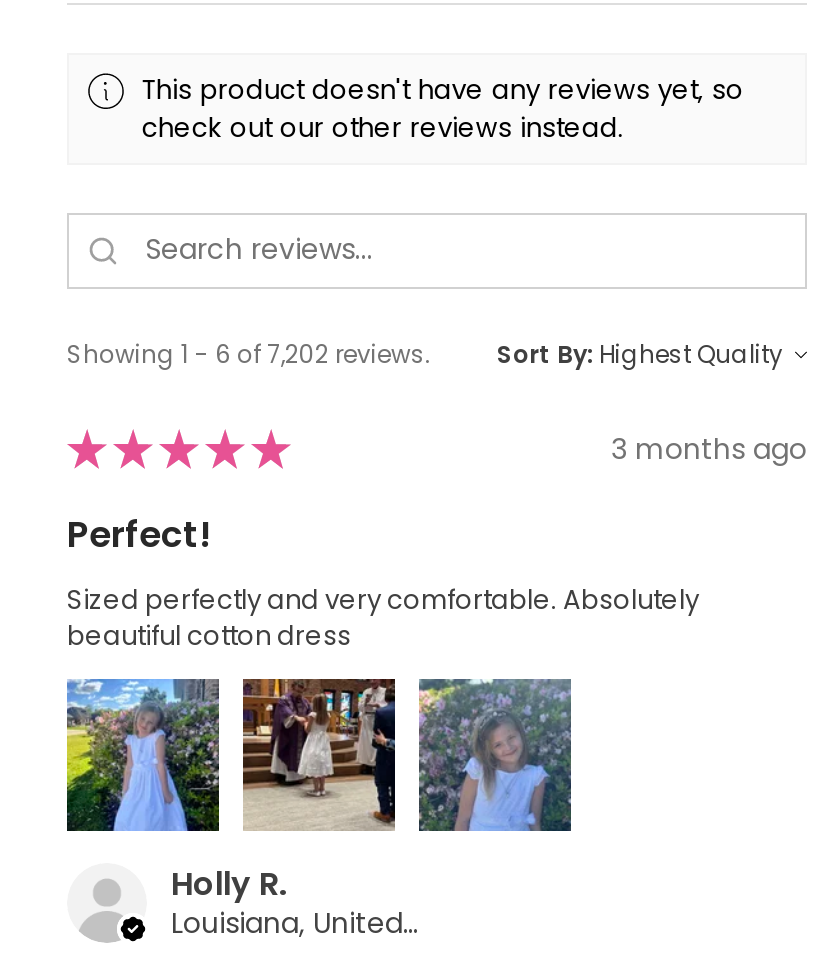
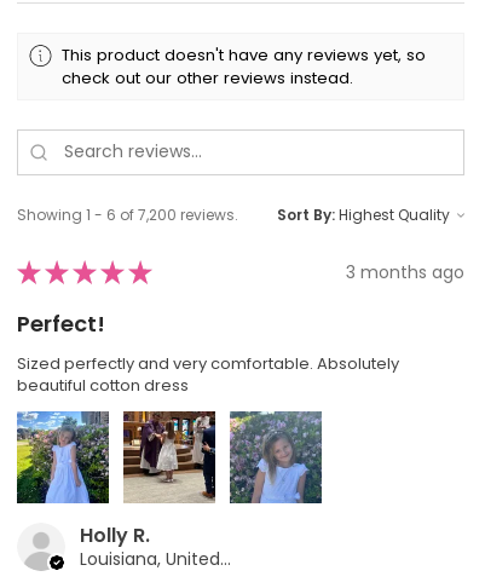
- Showing 1 - 6 of 7,202 reviews.
+ Showing 1 - 6 of 7,200 reviews.
